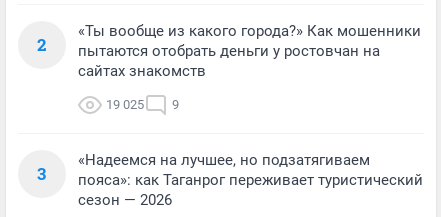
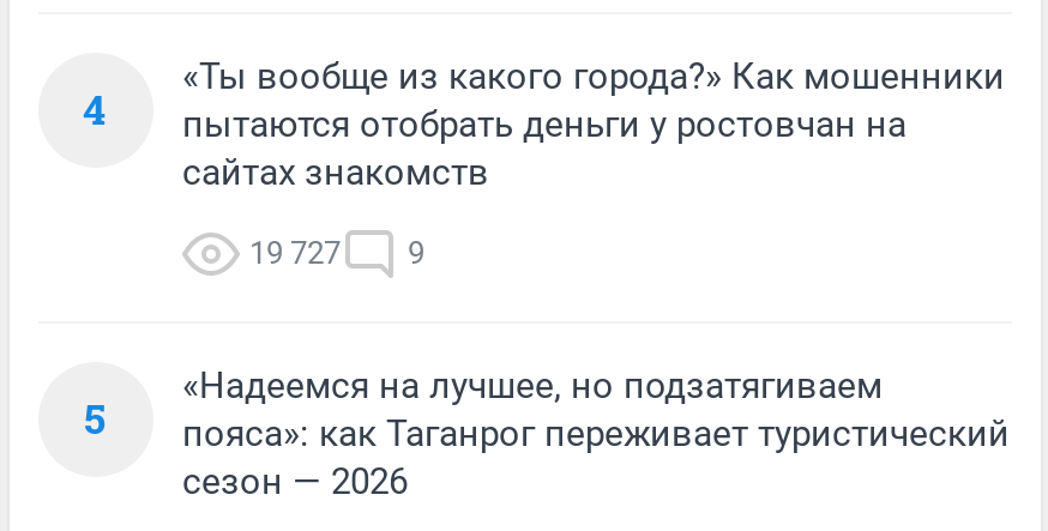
- 2 пытаются отобрать деньги у ростовчан на
+ 4 пытаются отобрать деньги у ростовчан на

- 19 025 9
+ 19 727 9

- 3 пояса»: как Таганрог переживает туристический
+ 5 пояса»: как Таганрог переживает туристический
